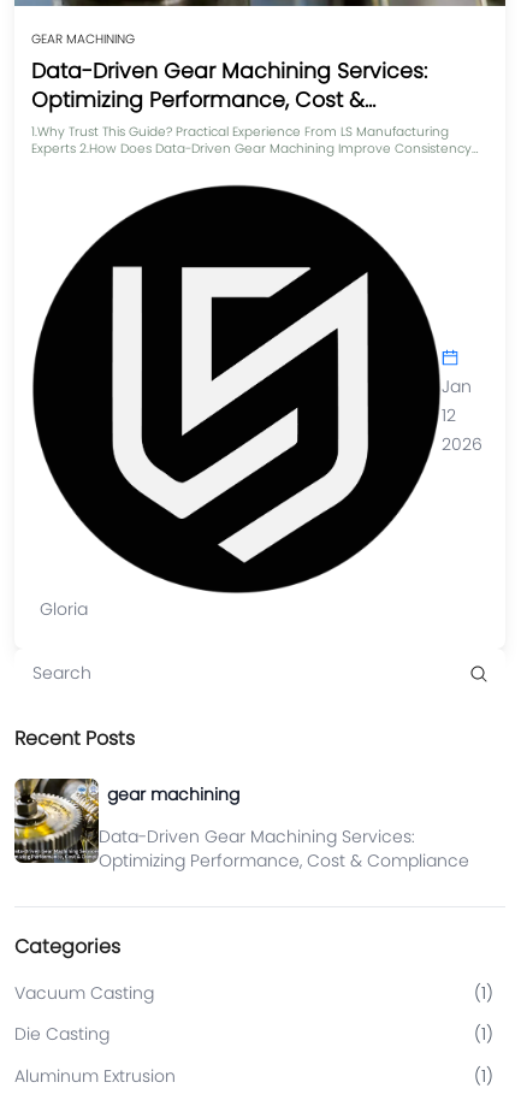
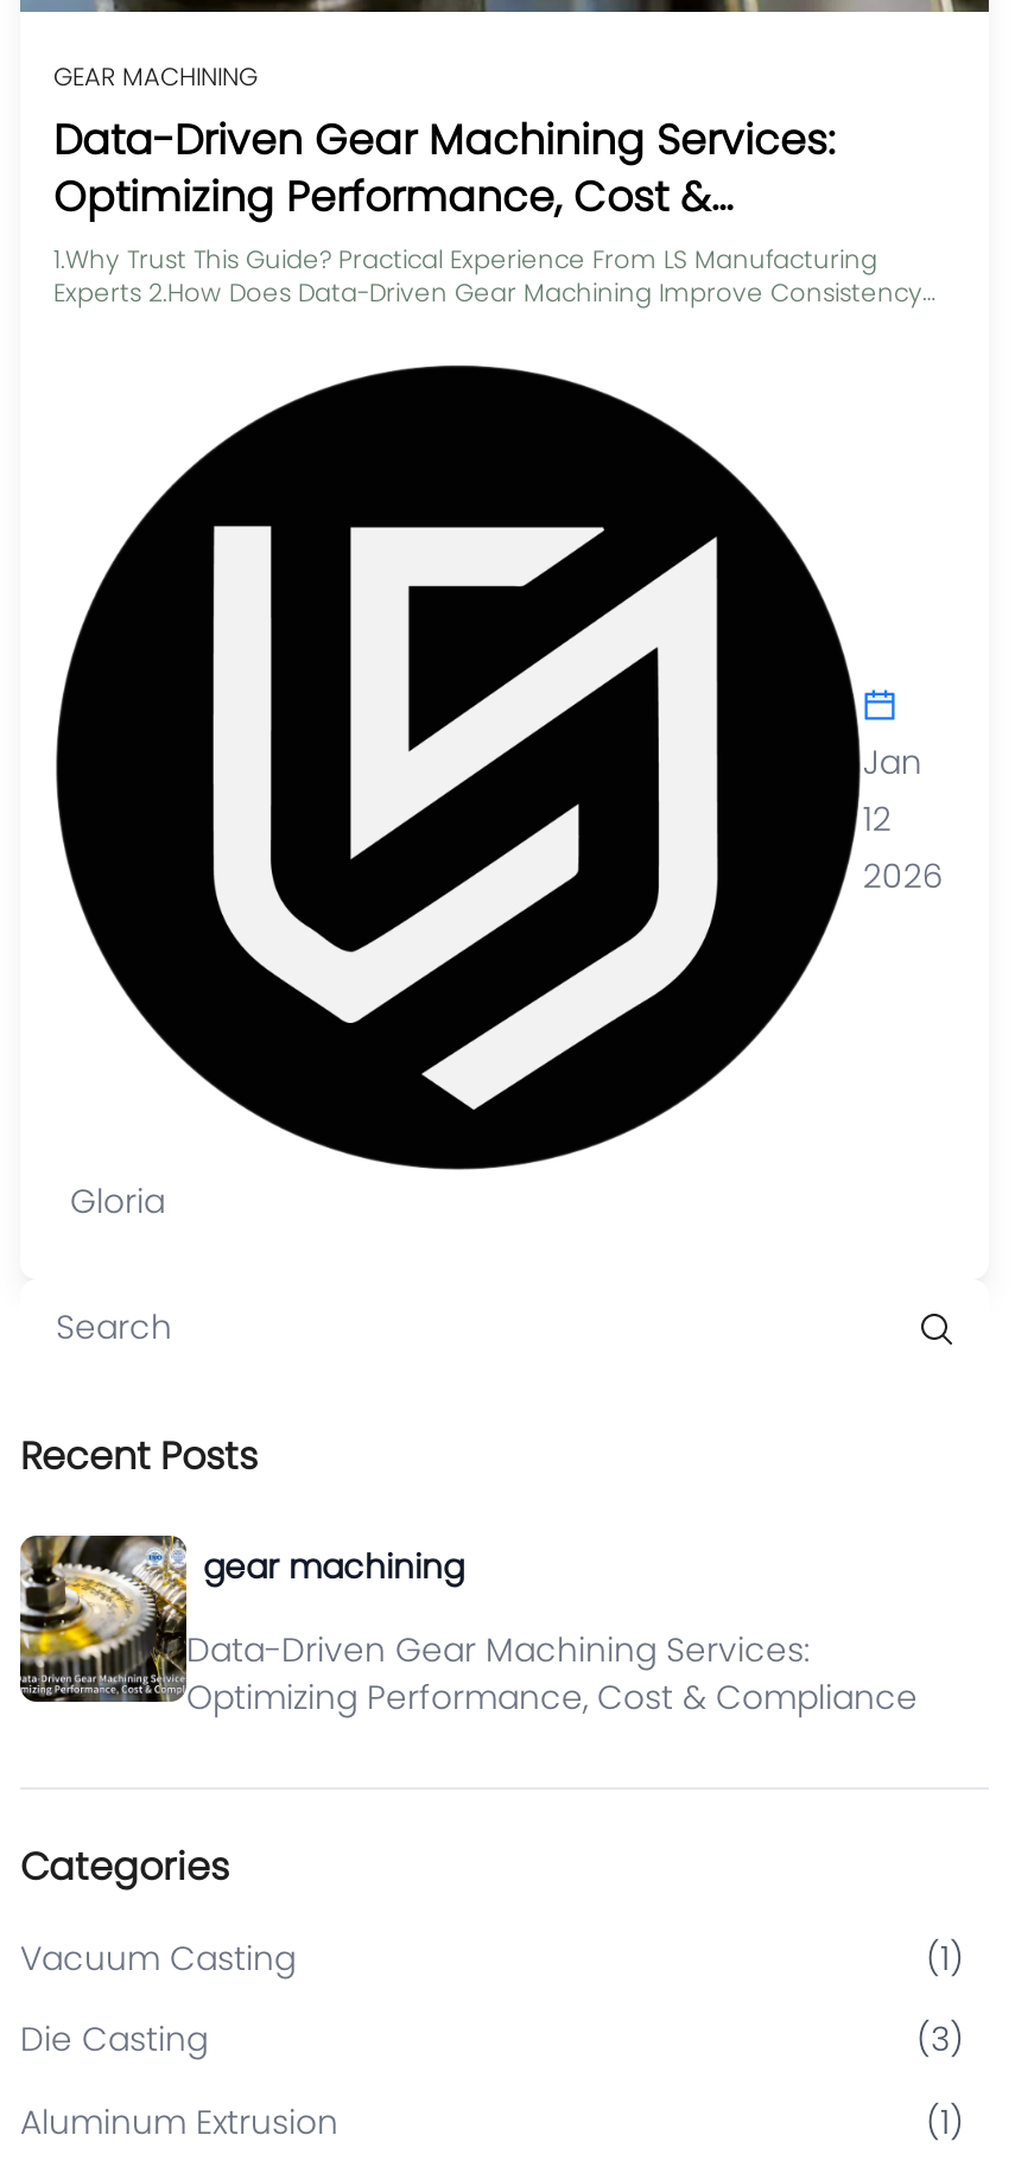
- (1)
+ (3)
